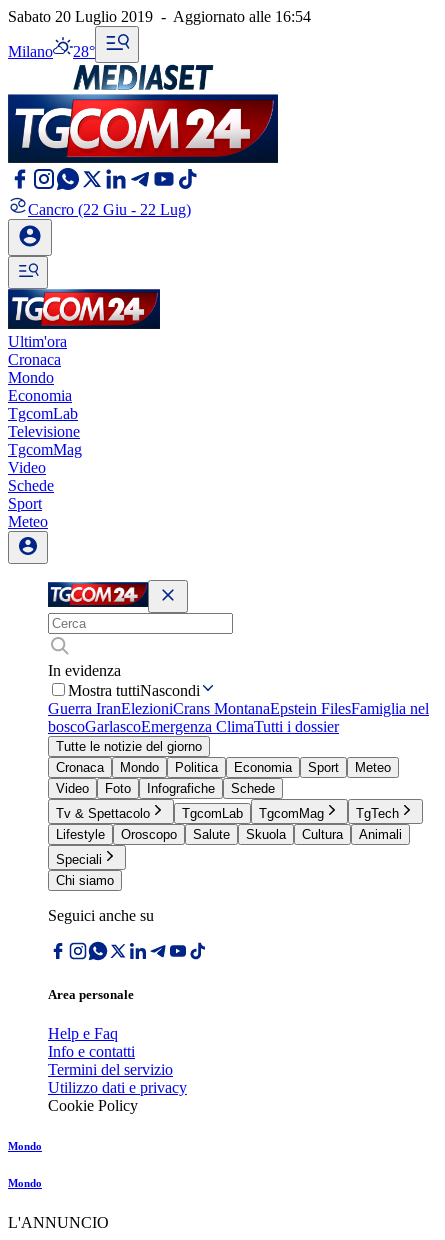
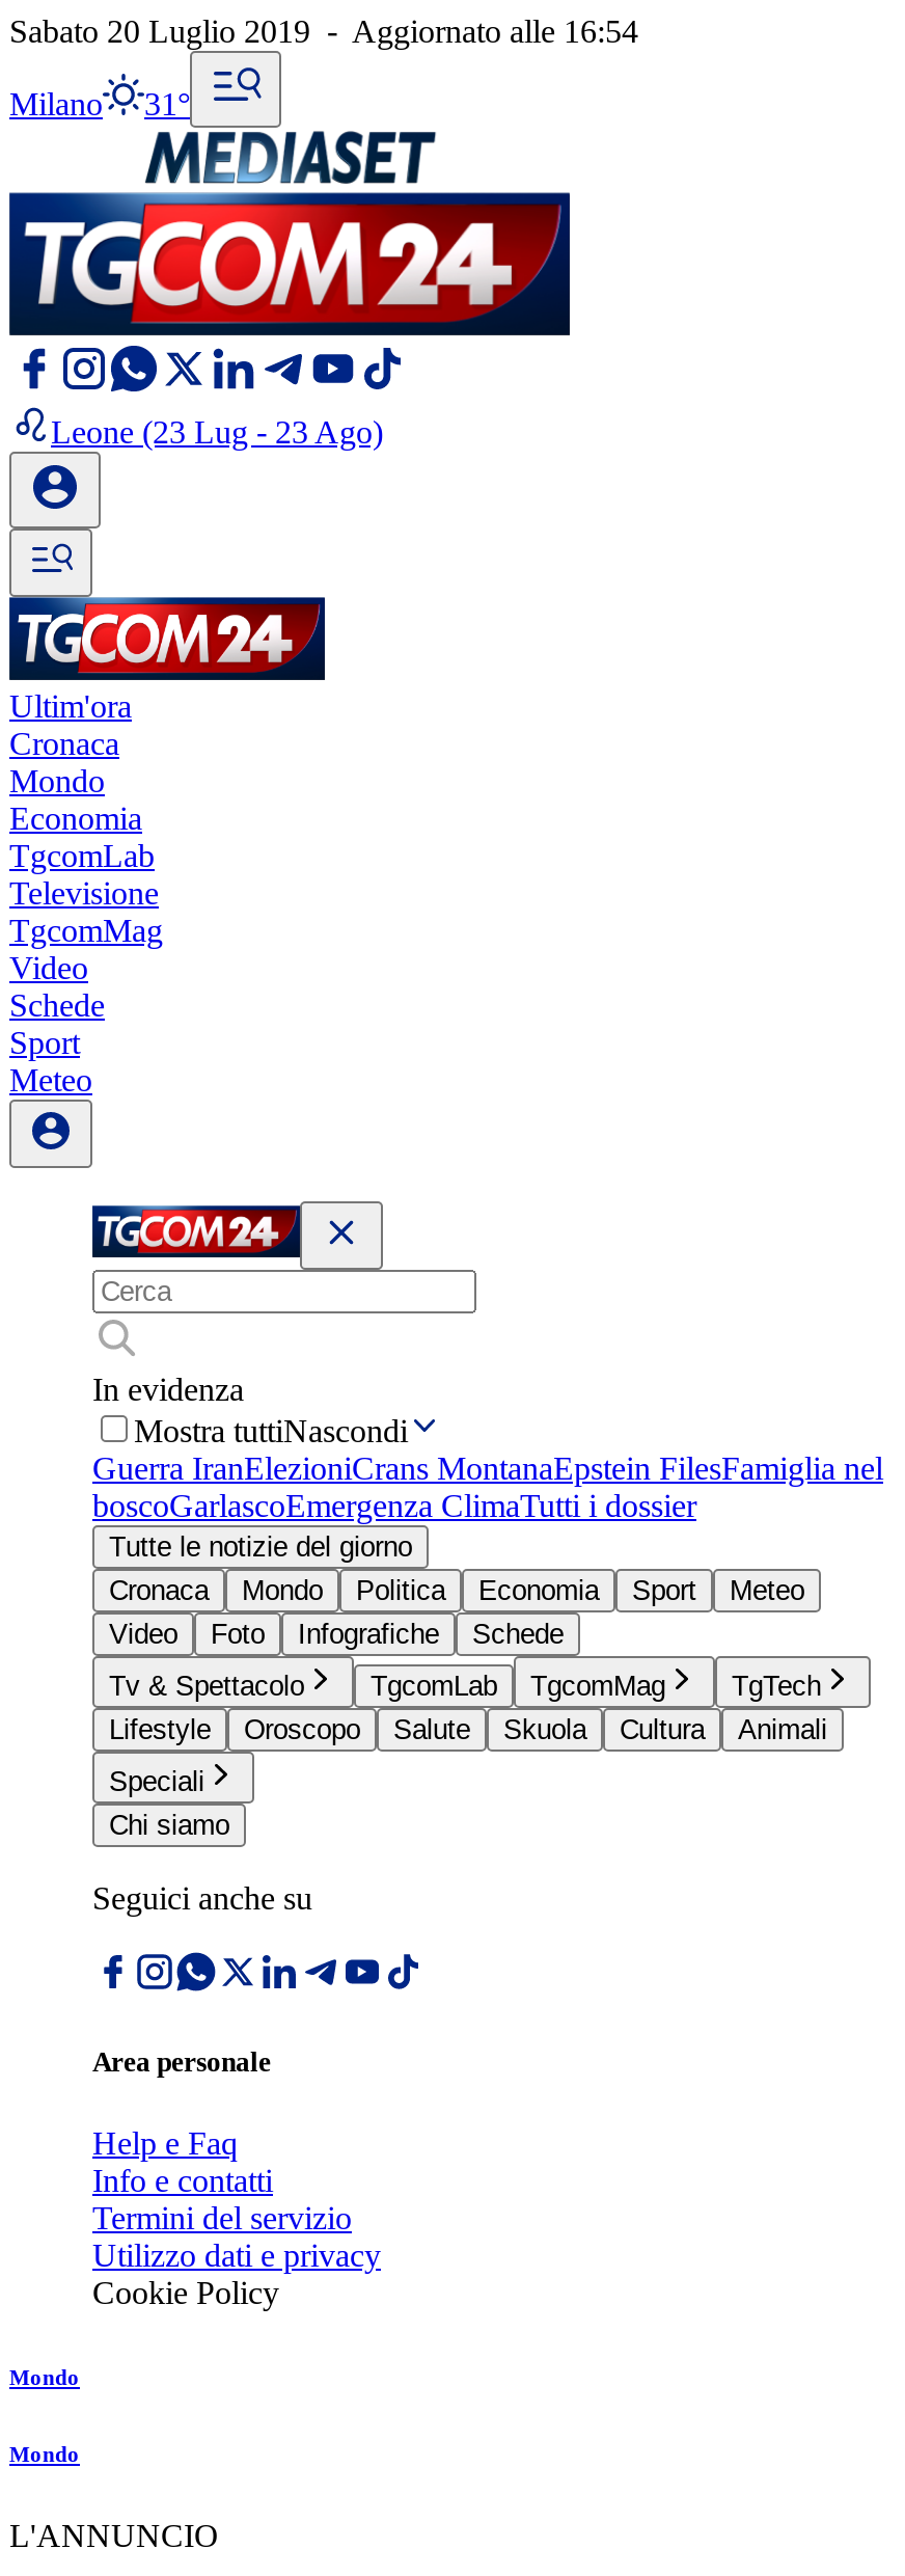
- Milano 28°
+ Milano 31°

- Cancro (22 Giu - 22 Lug)
+ Leone (23 Lug - 23 Ago)
